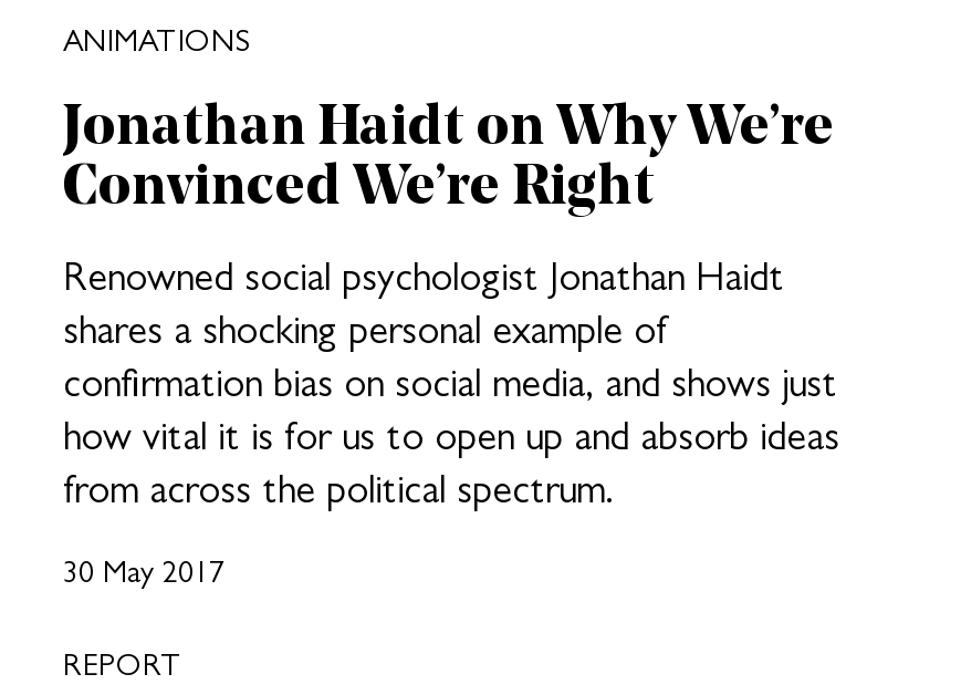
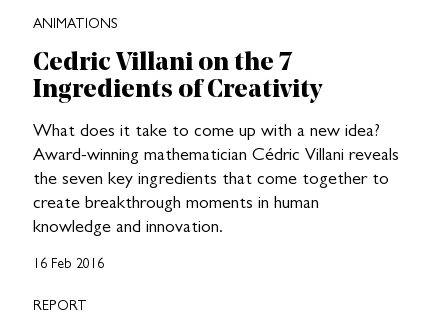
- Jonathan Haidt on Why We’re
- Convinced We’re Right
+ Cedric Villani on the 7
+ Ingredients of Creativity

- Renowned social psychologist Jonathan Haidt
- shares a shocking personal example of
- confirmation bias on social media, and shows just
- how vital it is for us to open up and absorb ideas
- from across the political spectrum.
+ What does it take to come up with a new idea?
+ Award-winning mathematician Cédric Villani reveals
+ the seven key ingredients that come together to
+ create breakthrough moments in human
+ knowledge and innovation.

- 30 May 2017
+ 16 Feb 2016
